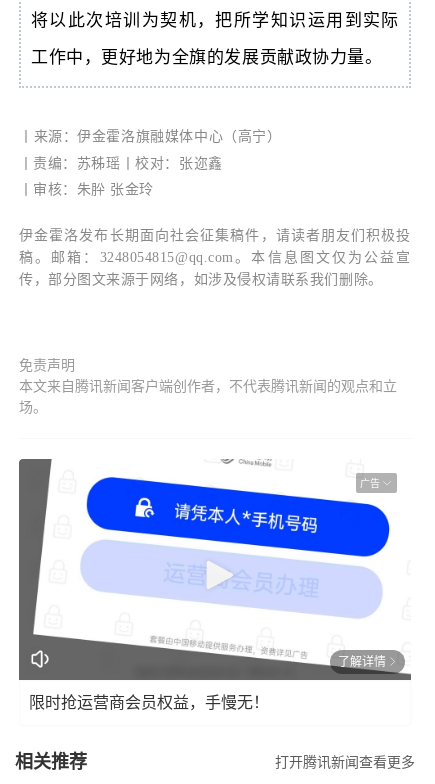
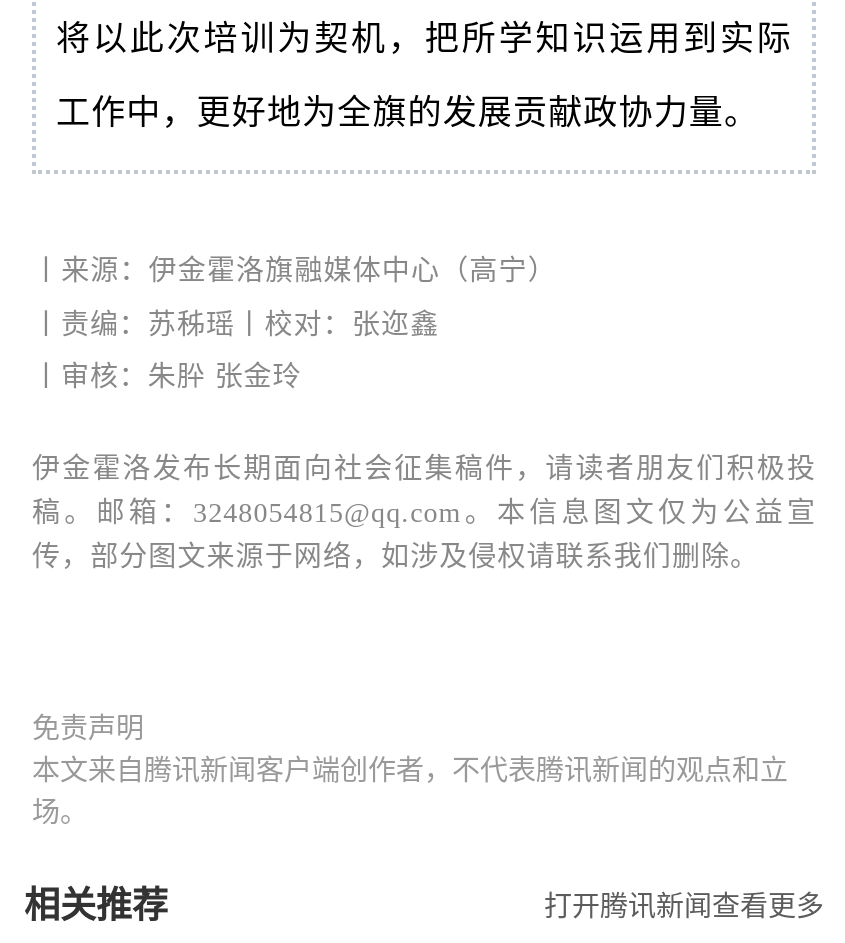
- [image]
- 广告

- 了解详情
- 限时抢运营商会员权益，手慢无！
